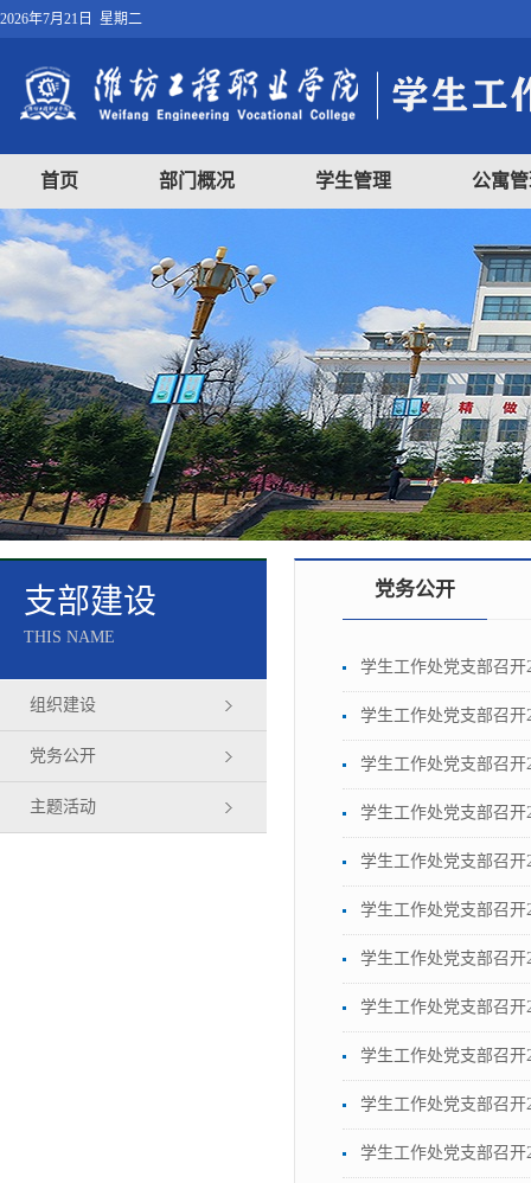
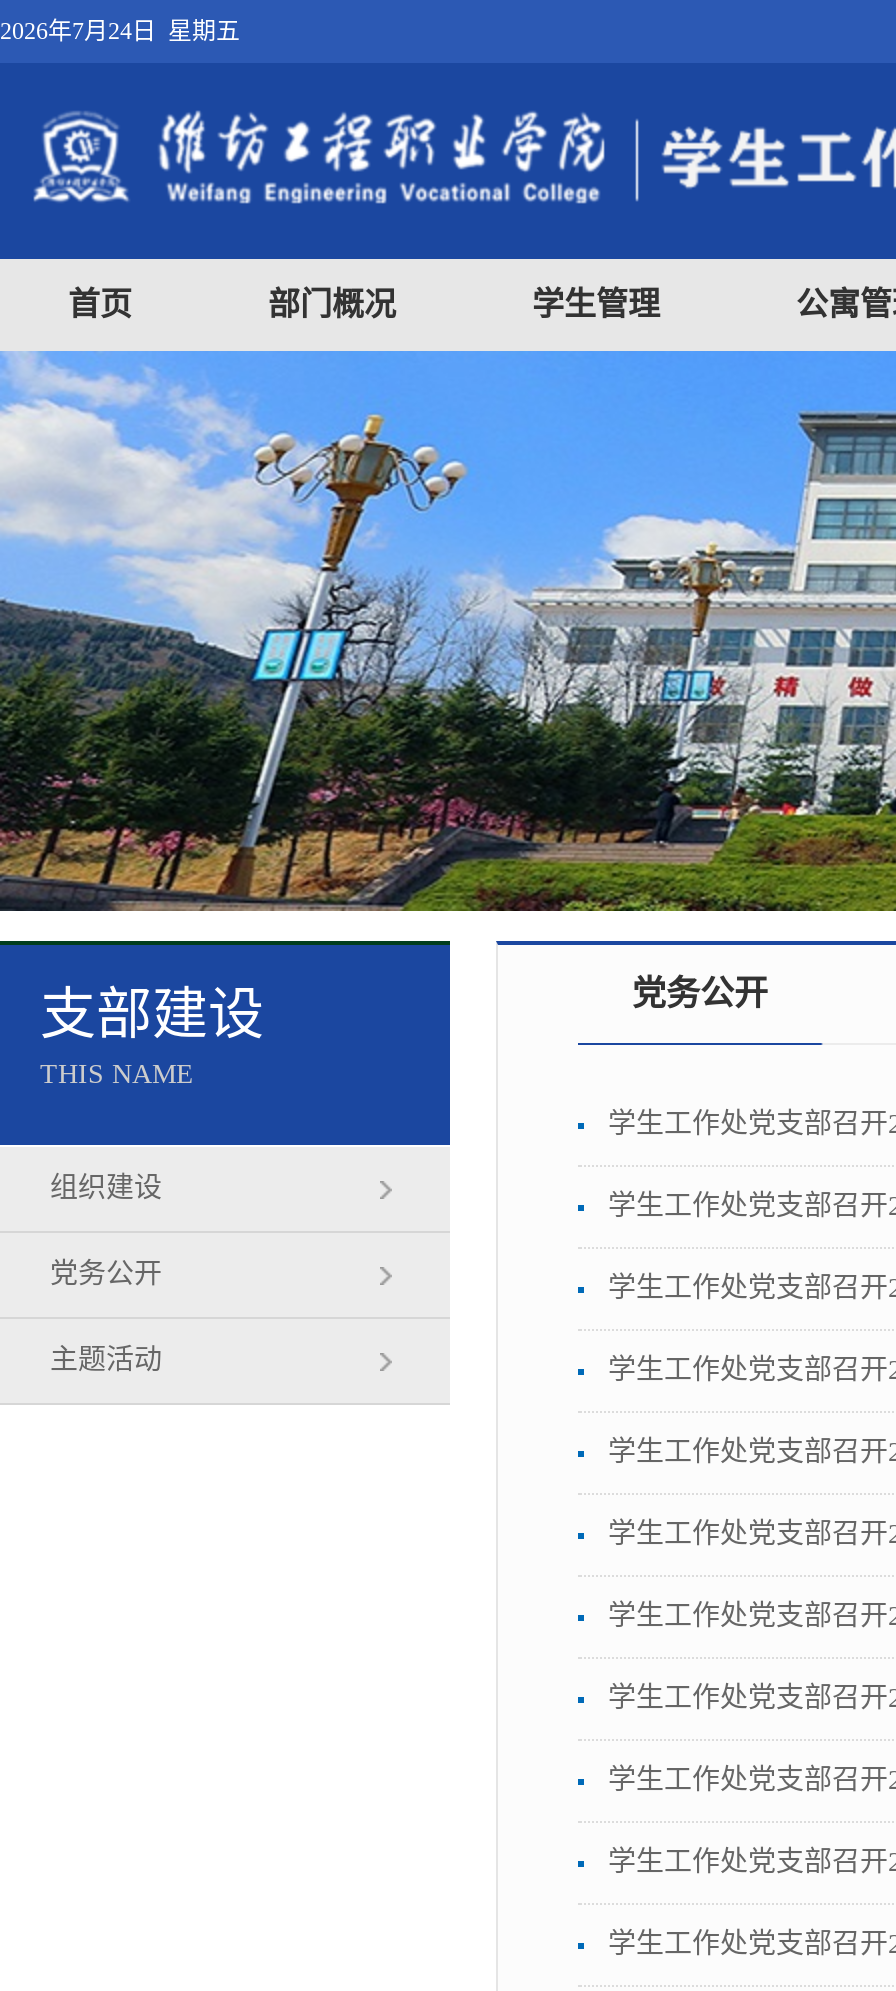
- 2026年7月21日 星期二
+ 2026年7月24日 星期五
